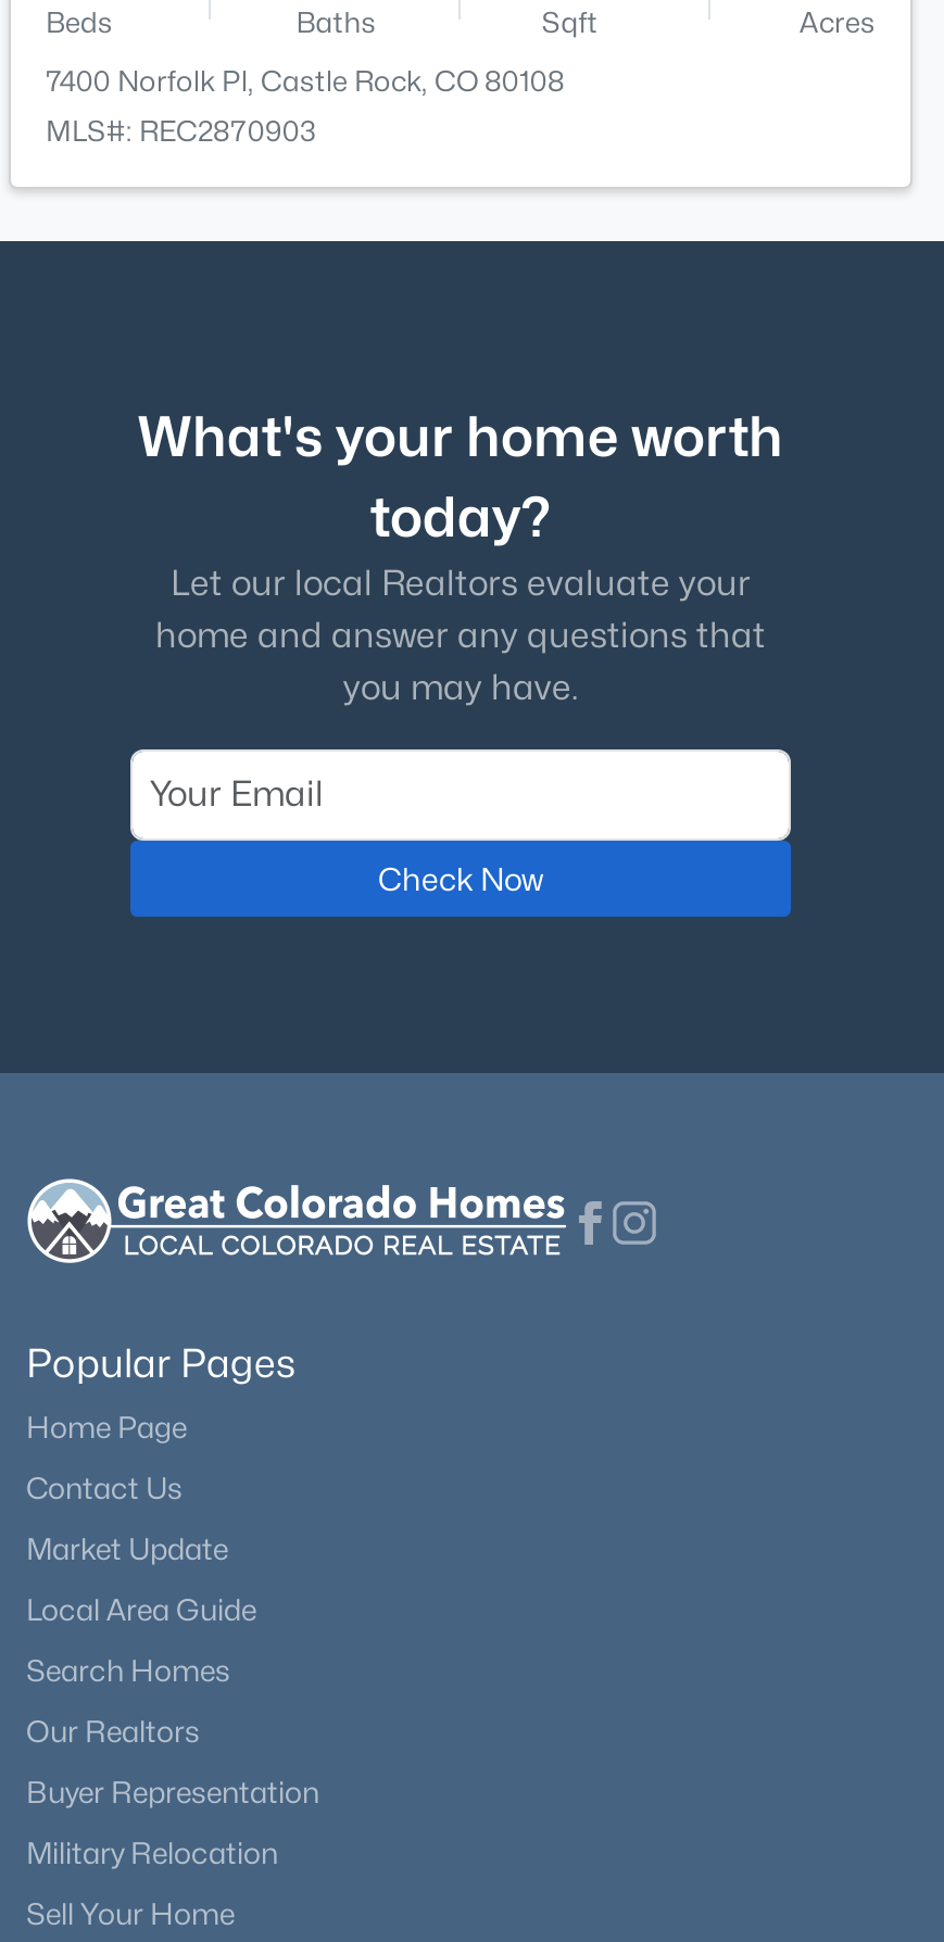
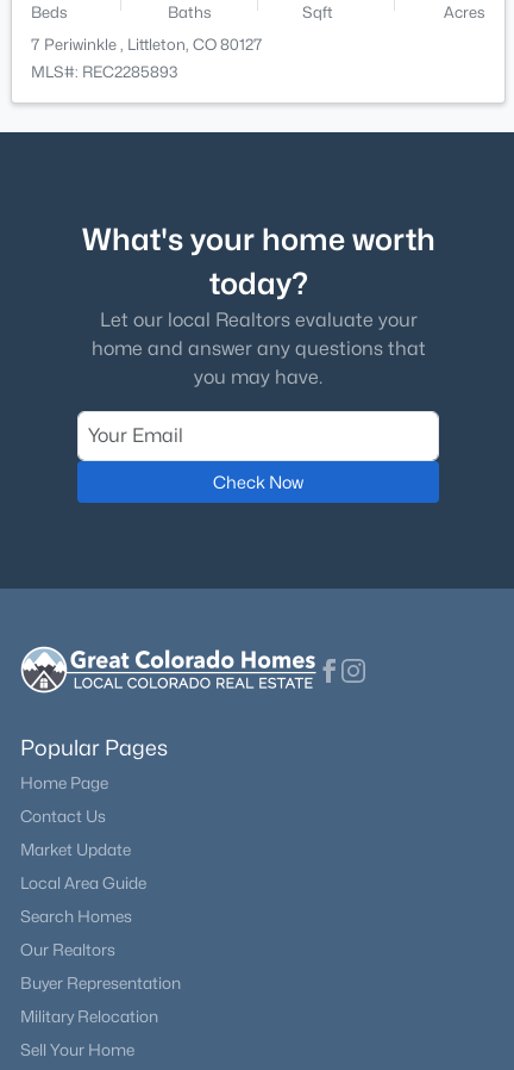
- 7400 Norfolk Pl, Castle Rock, CO 80108
- MLS#: REC2870903
+ 7 Periwinkle , Littleton, CO 80127
+ MLS#: REC2285893
